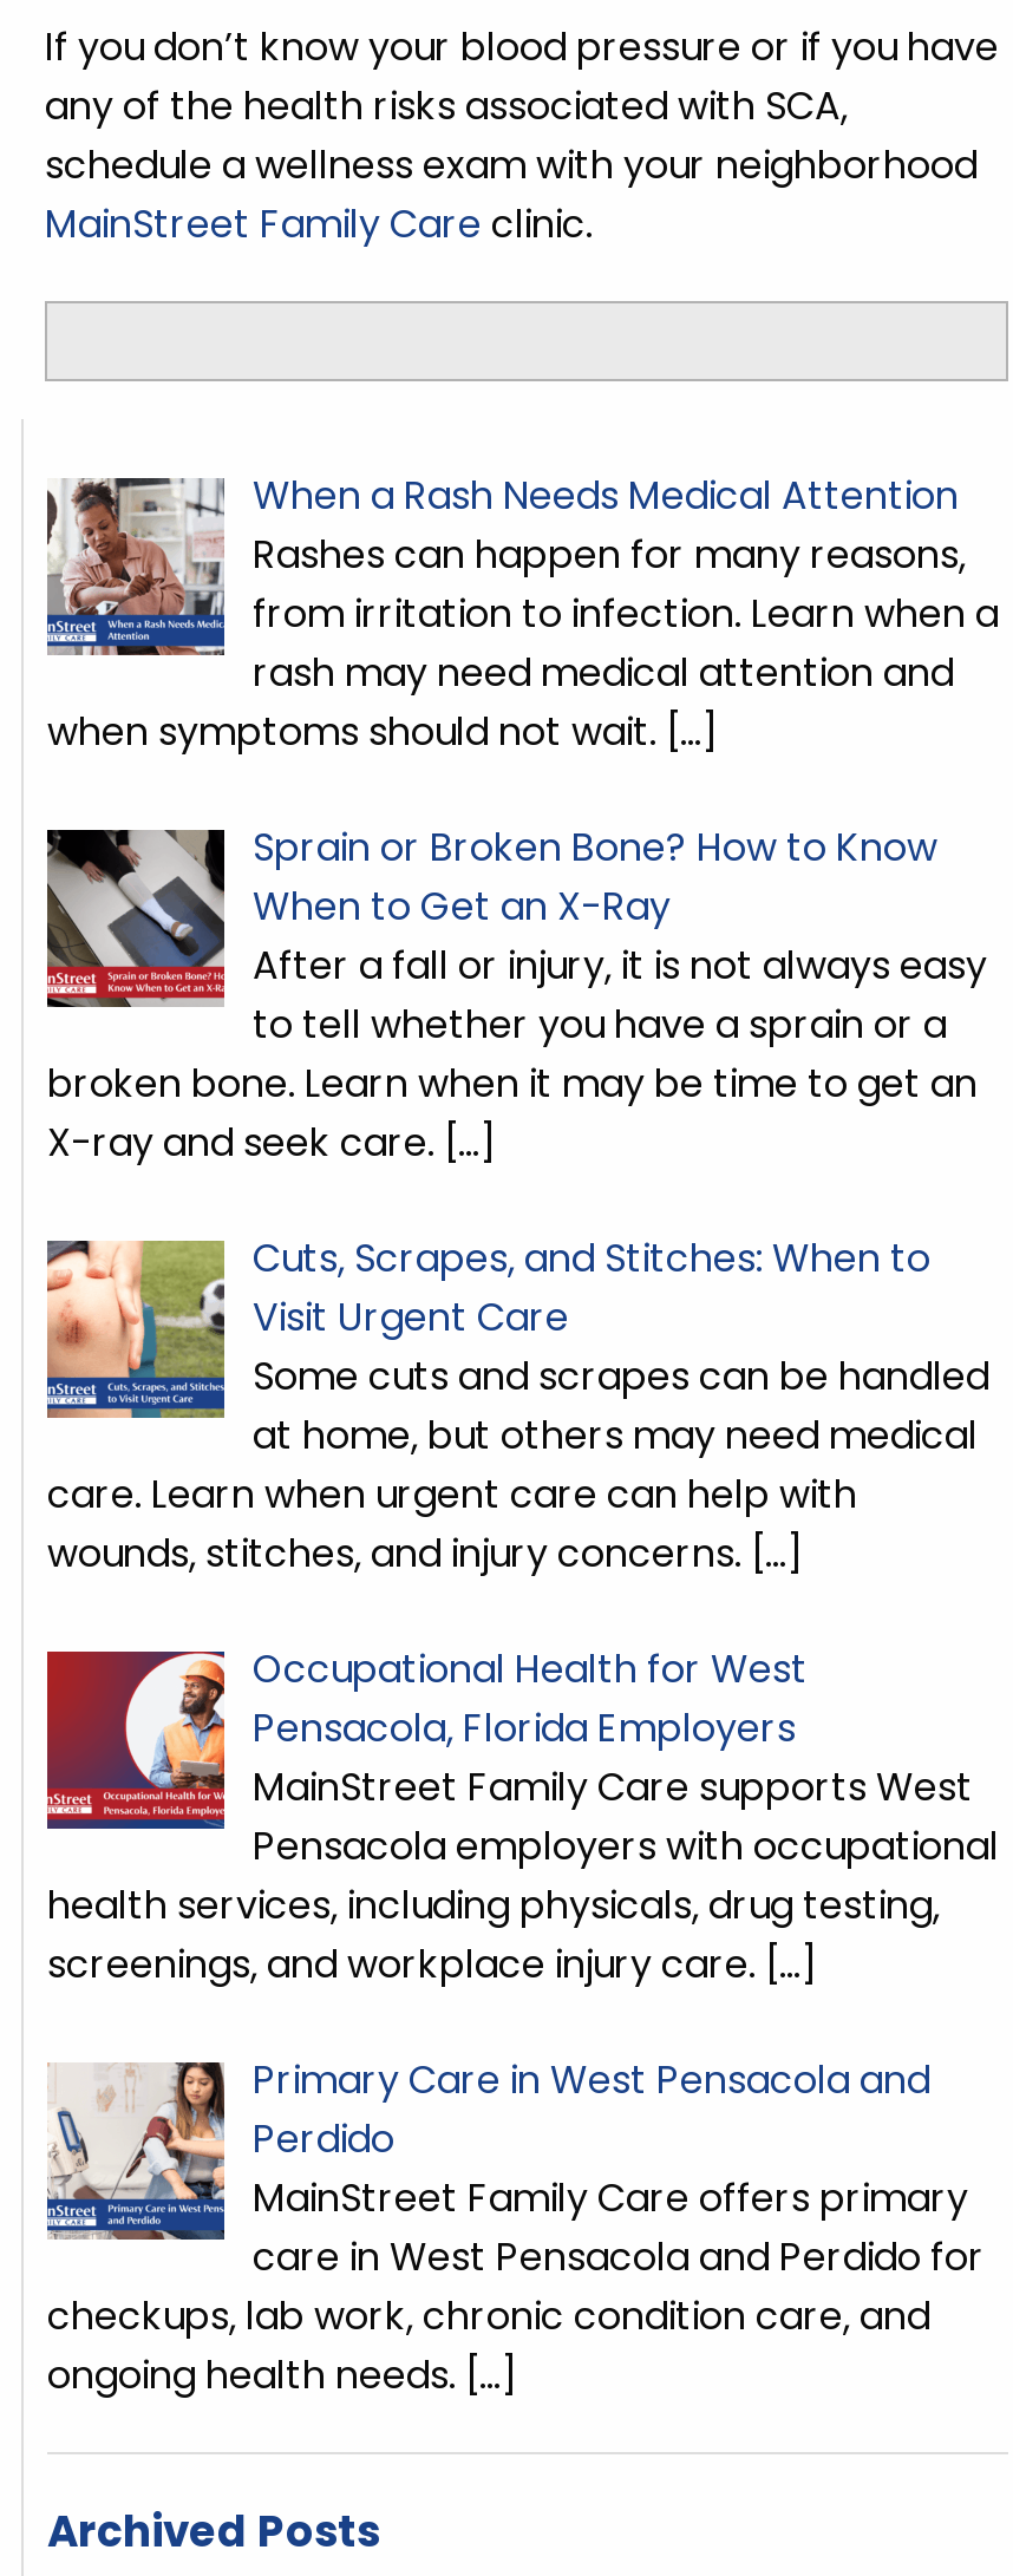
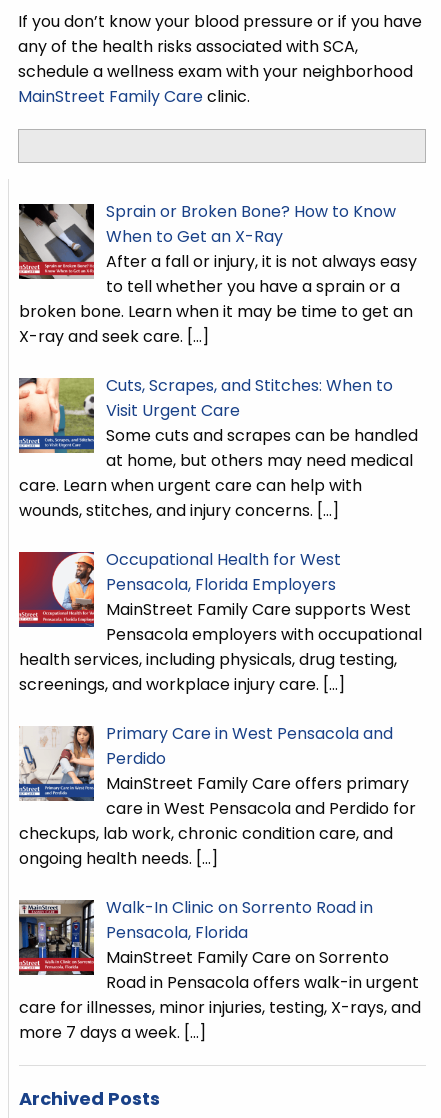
- [image]
- When a Rash Needs Medical Attention
- Rashes can happen for many reasons,
- from irritation to infection. Learn when a
- rash may need medical attention and
- when symptoms should not wait. […]

moved up: [image] | Sprain or Broken Bone? How to Know | When to Get an X-Ray | ... | checkups, lab work, chronic condition care, and | ongoing health needs. […]

+ [image]
+ Walk-In Clinic on Sorrento Road in
+ Pensacola, Florida
+ MainStreet Family Care on Sorrento
+ Road in Pensacola offers walk-in urgent
+ care for illnesses, minor injuries, testing, X-rays, and
+ more 7 days a week. […]
